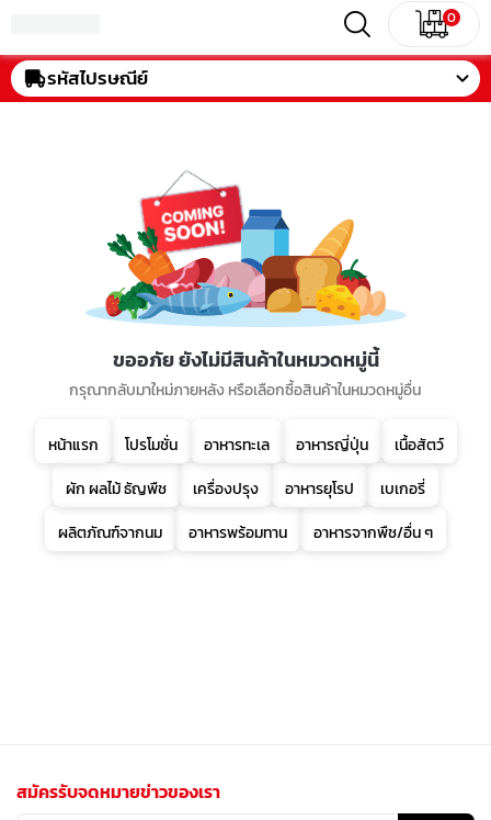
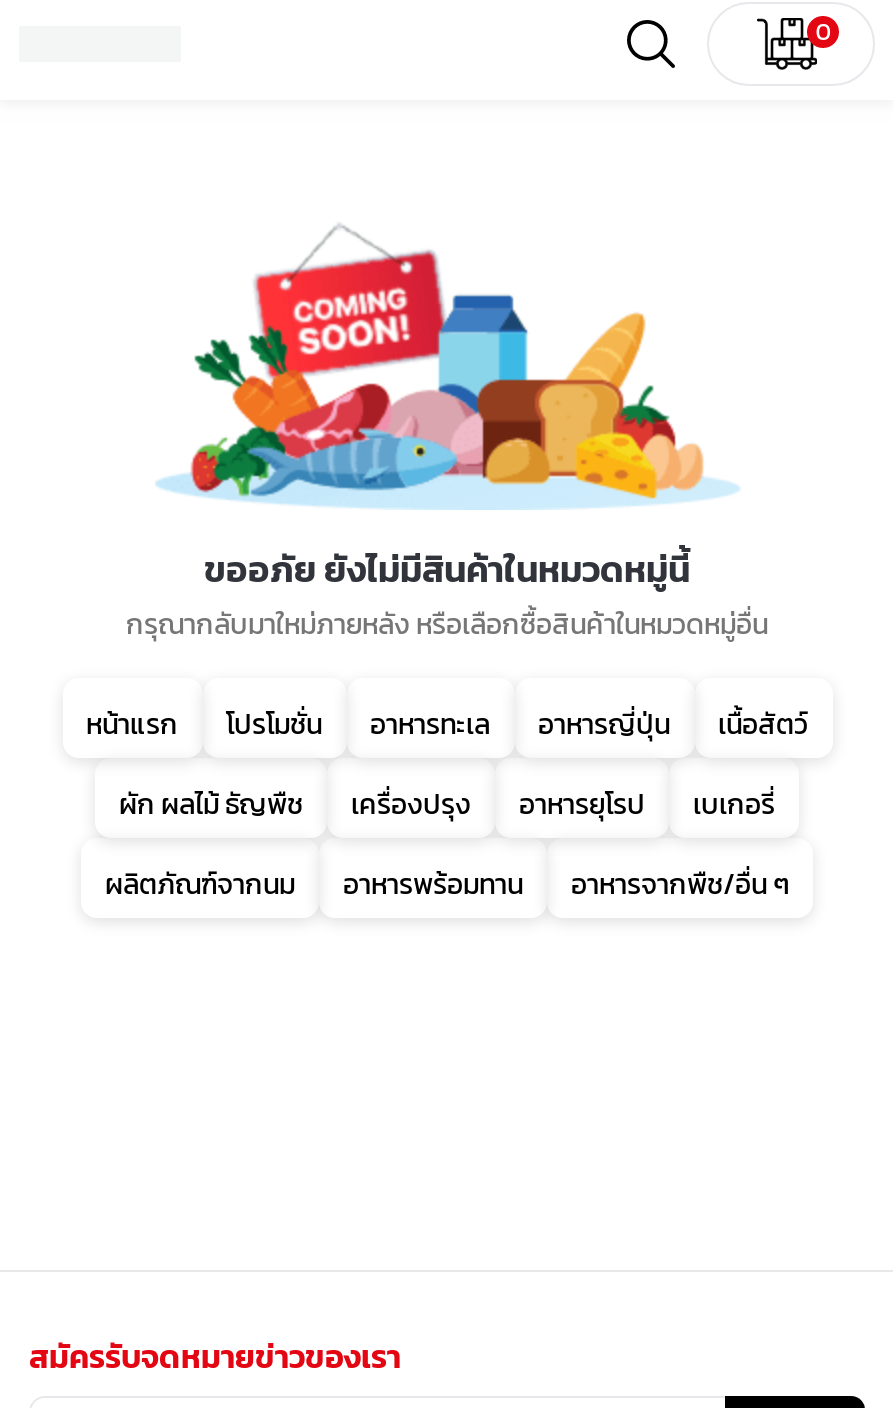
- รหัสไปรษณีย์
